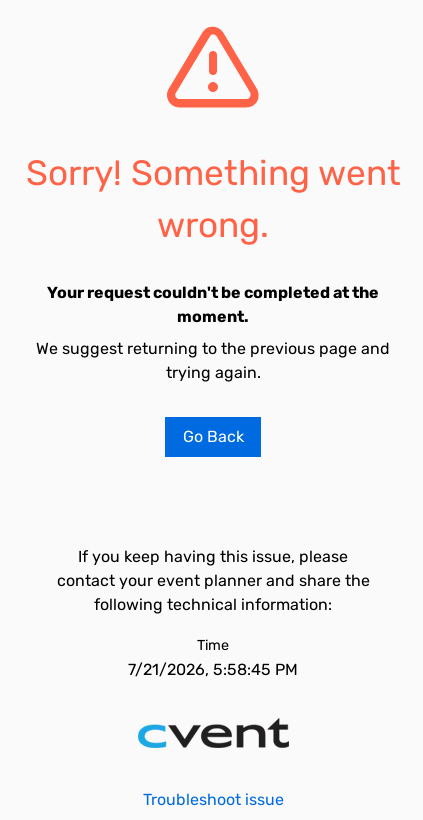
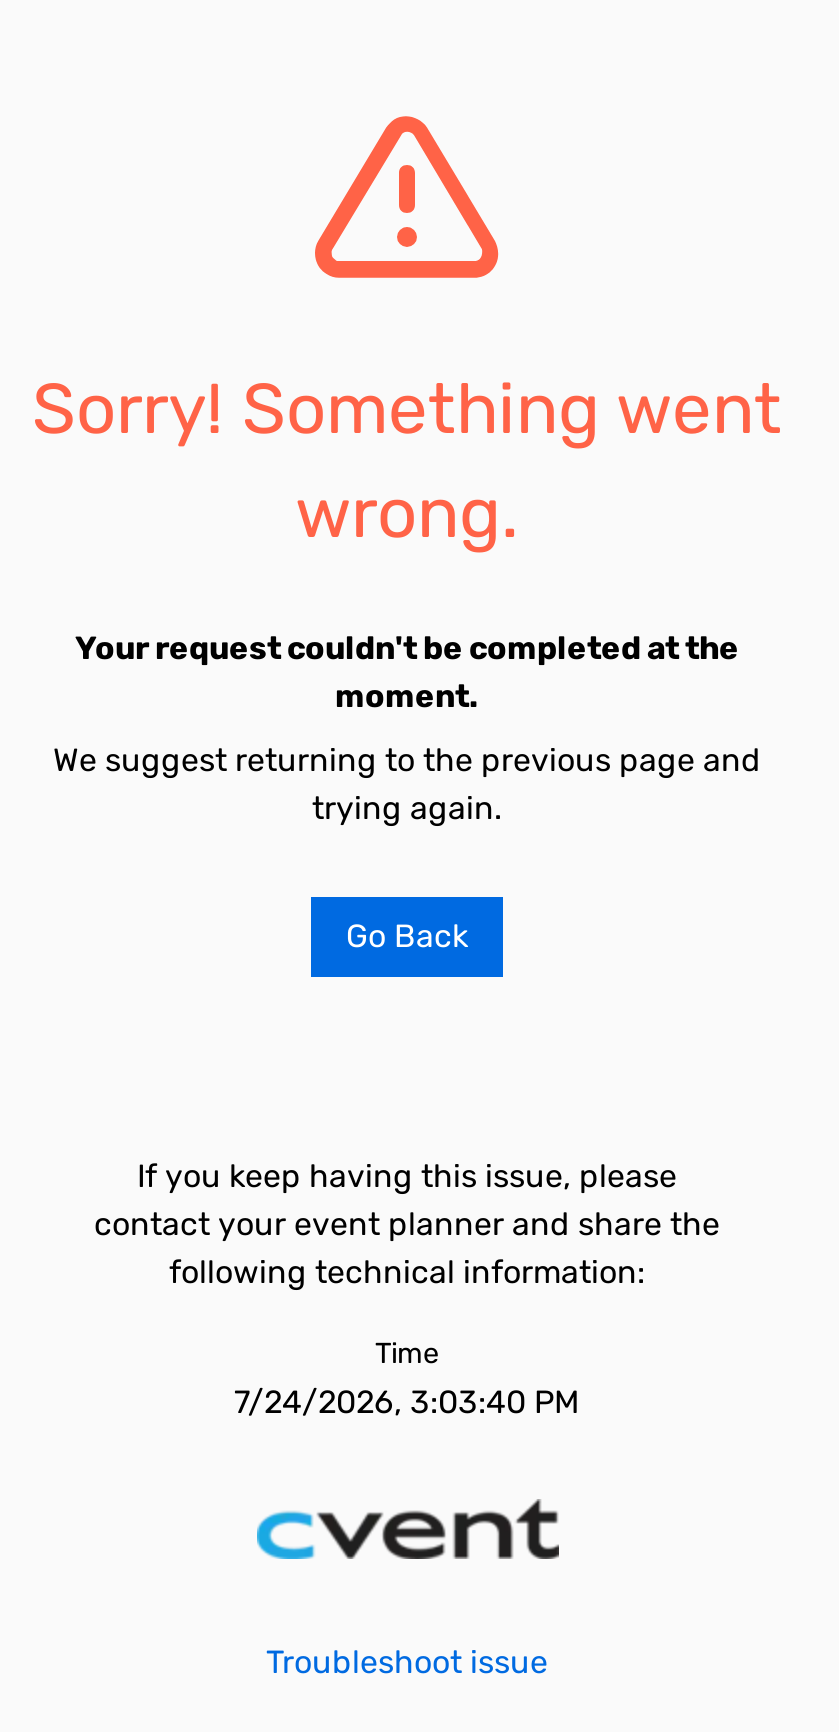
- 7/21/2026, 5:58:45 PM
+ 7/24/2026, 3:03:40 PM
